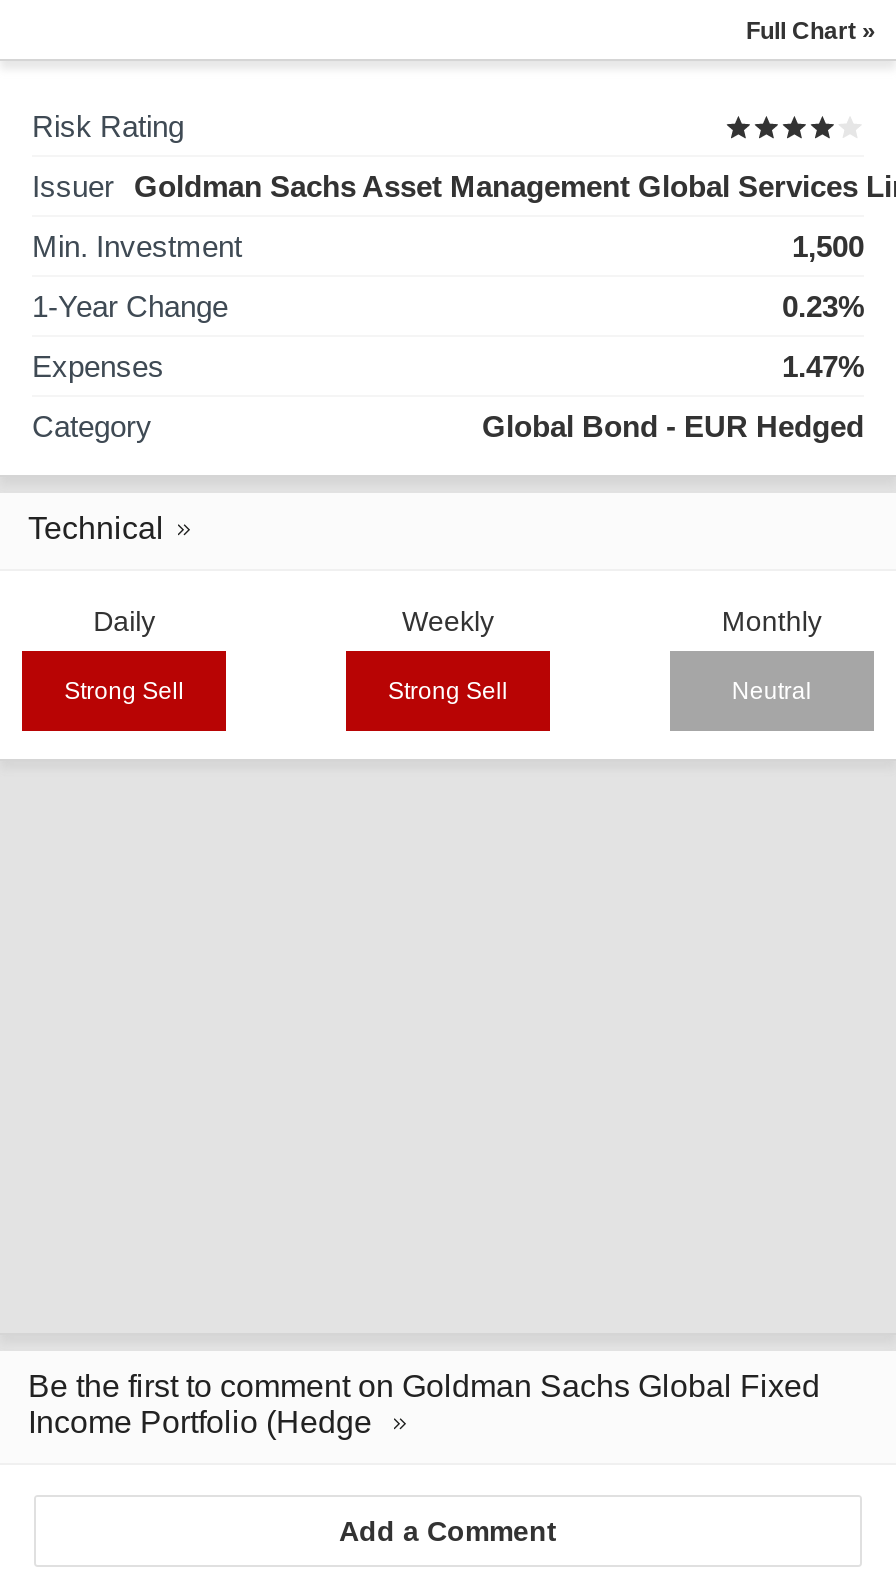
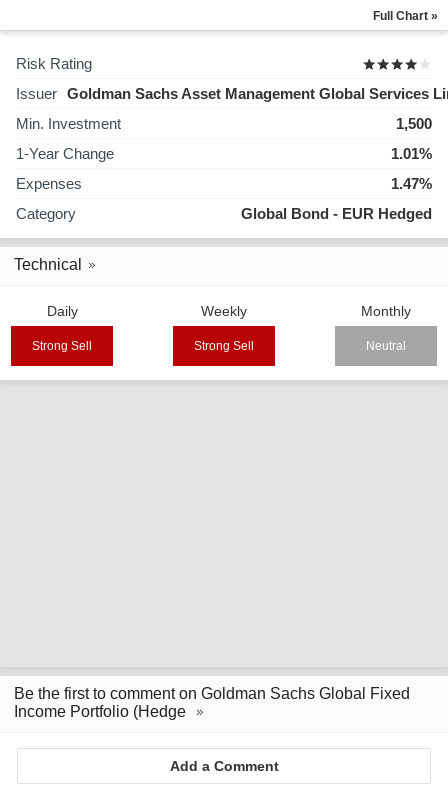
- 0.23%
+ 1.01%
